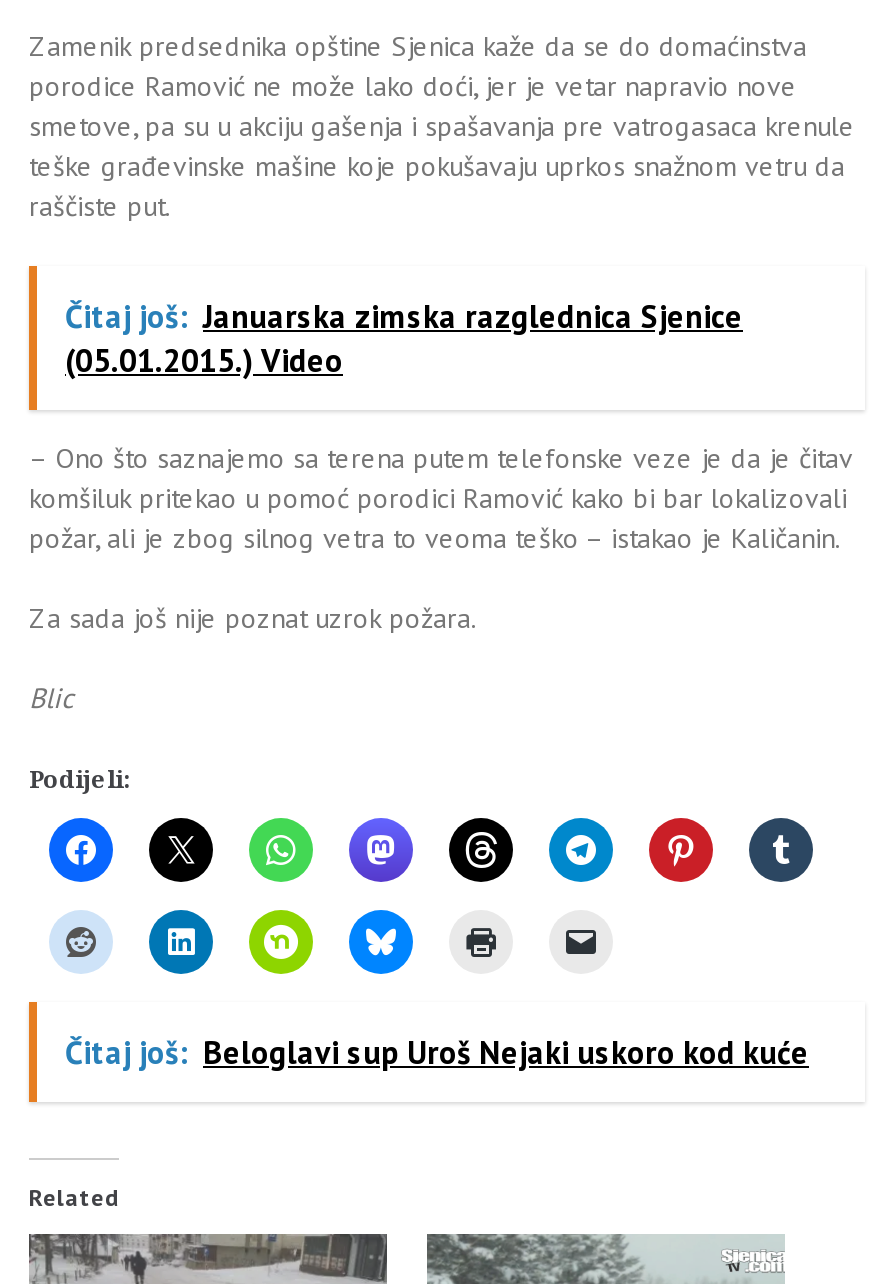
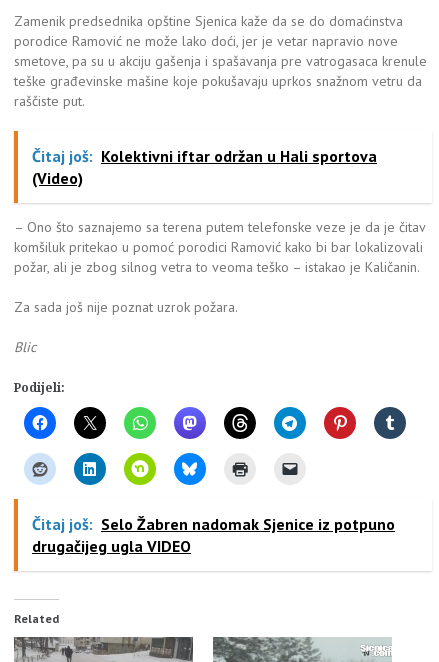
- Čitaj još: Januarska zimska razglednica Sjenice
- (05.01.2015.) Video
+ Čitaj još: Kolektivni iftar održan u Hali sportova
+ (Video)

- Čitaj još: Beloglavi sup Uroš Nejaki uskoro kod kuće
+ Čitaj još: Selo Žabren nadomak Sjenice iz potpuno
+ drugačijeg ugla VIDEO
